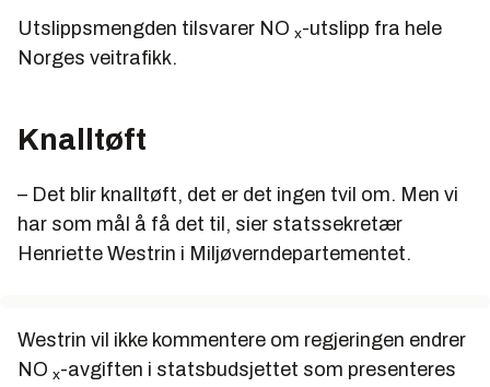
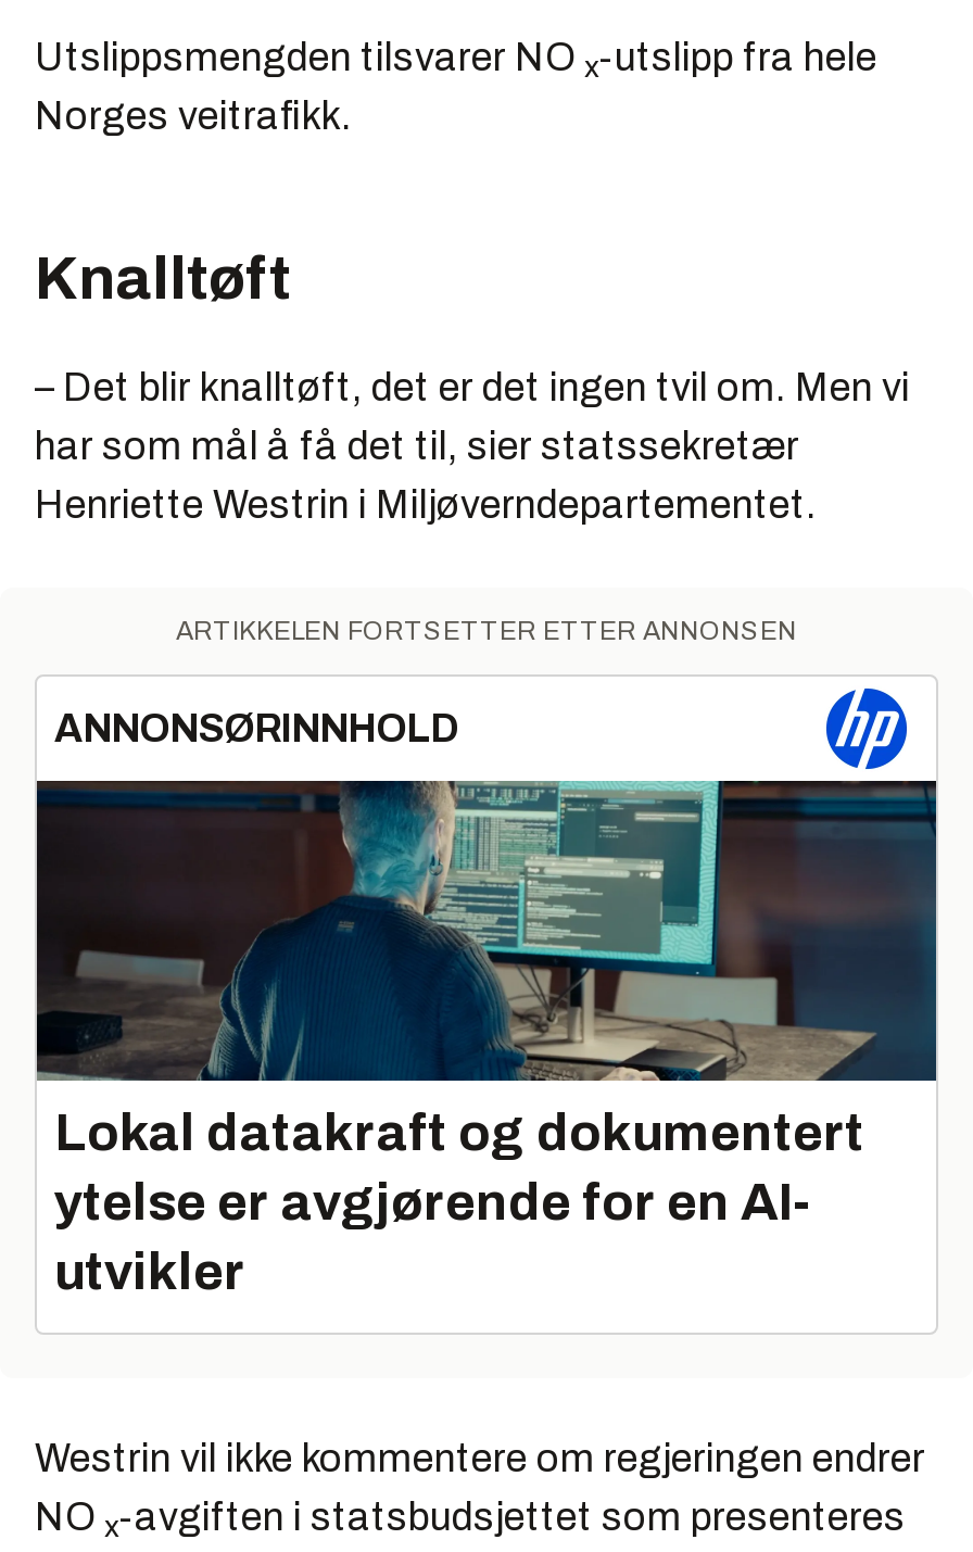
+ [image]
+ ARTIKKELEN FORTSETTER ETTER ANNONSEN
+ ANNONSØRINNHOLD

+ Lokal datakraft og dokumentert
+ ytelse er avgjørende for en AI-
+ utvikler
